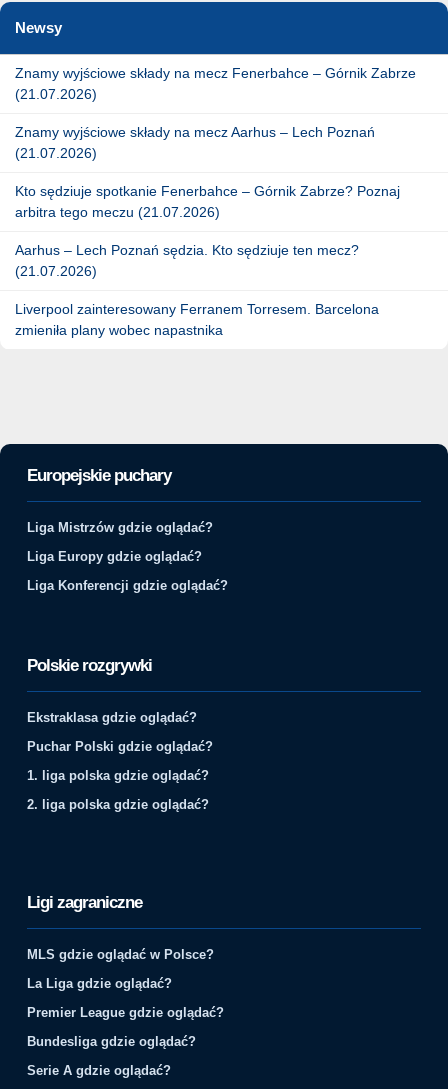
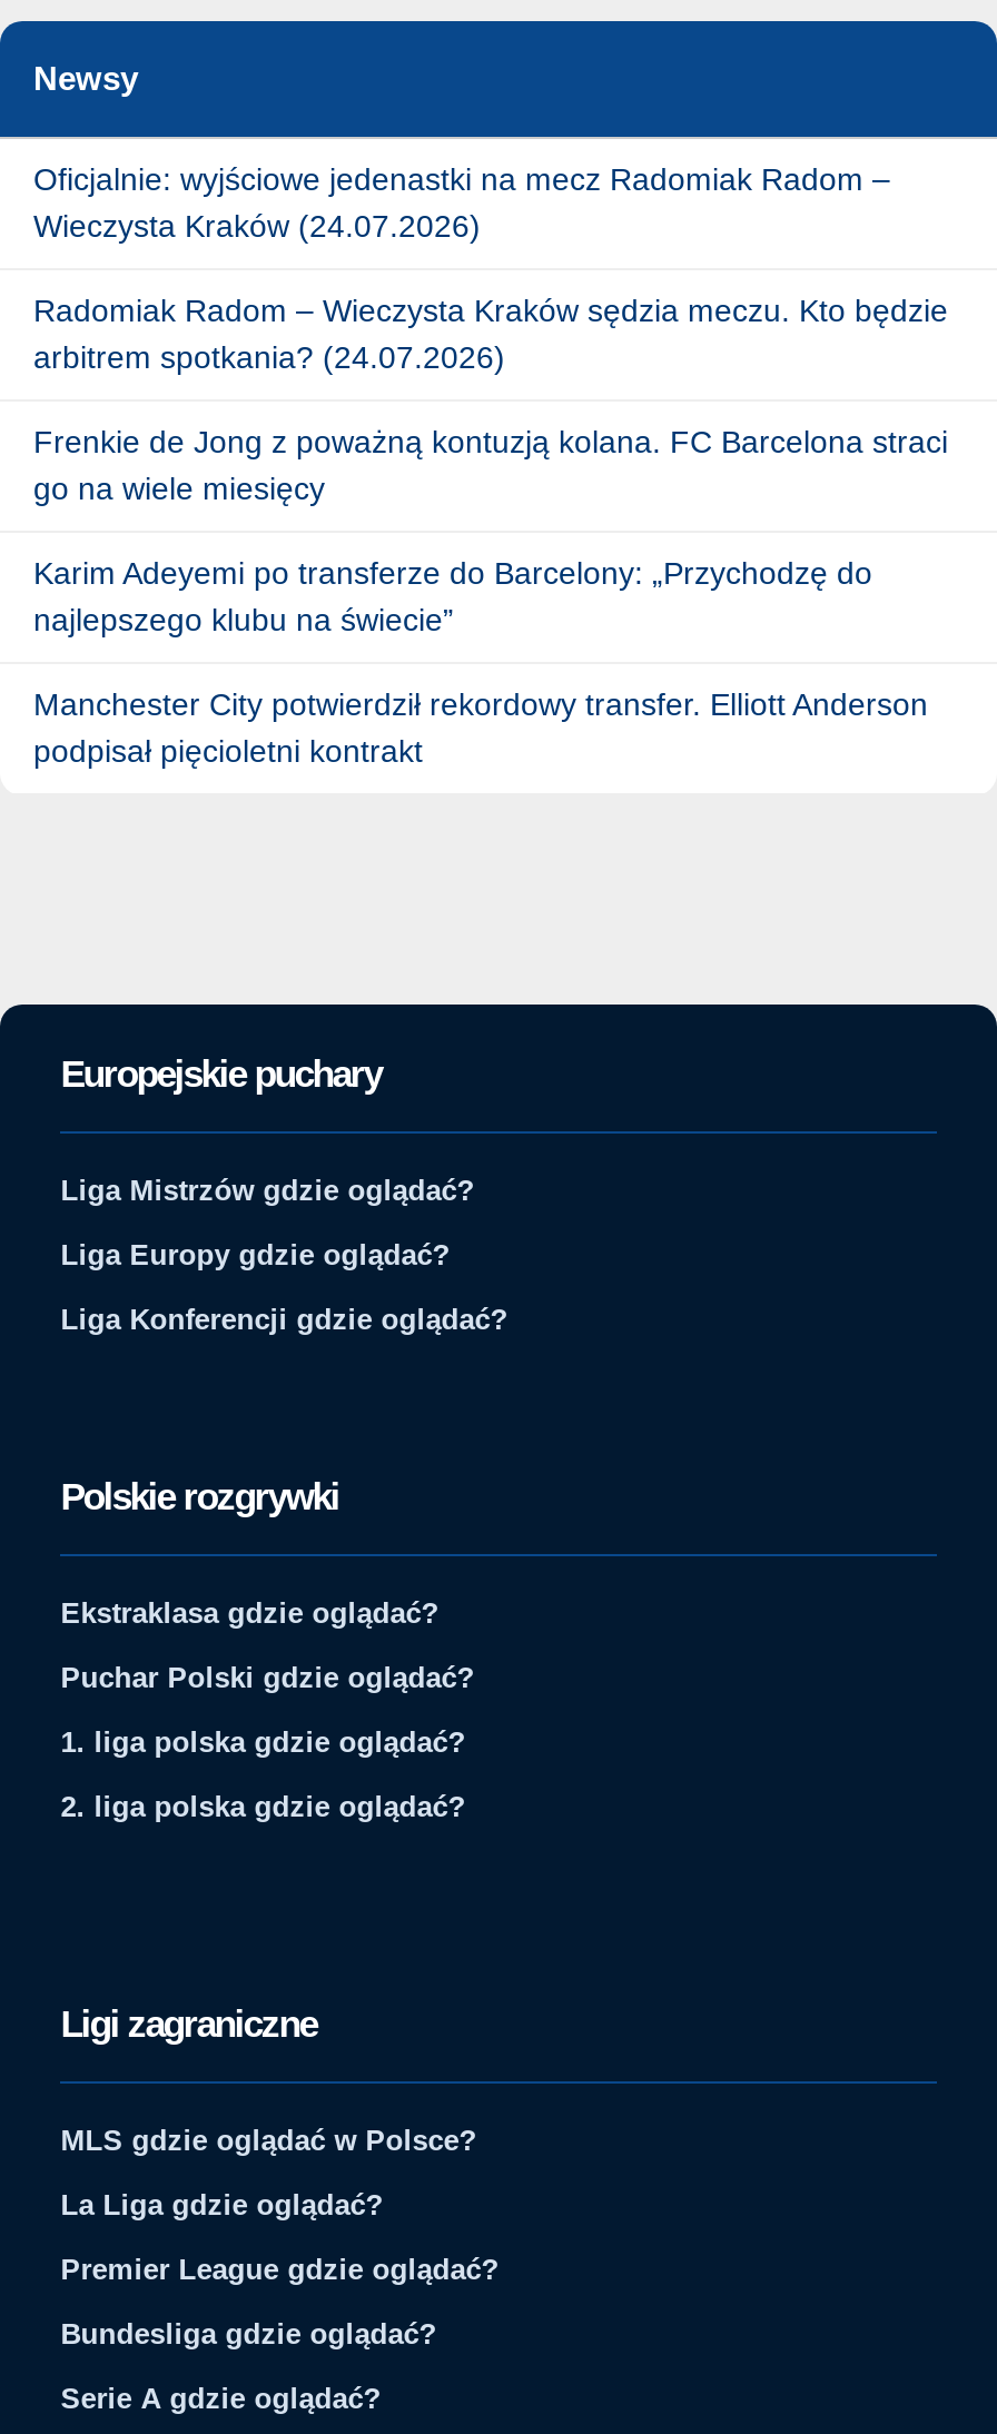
- Znamy wyjściowe składy na mecz Fenerbahce – Górnik Zabrze
- (21.07.2026)
+ Oficjalnie: wyjściowe jedenastki na mecz Radomiak Radom –
+ Wieczysta Kraków (24.07.2026)

- Znamy wyjściowe składy na mecz Aarhus – Lech Poznań
- (21.07.2026)
+ Radomiak Radom – Wieczysta Kraków sędzia meczu. Kto będzie
+ arbitrem spotkania? (24.07.2026)

- Kto sędziuje spotkanie Fenerbahce – Górnik Zabrze? Poznaj
- arbitra tego meczu (21.07.2026)
+ Frenkie de Jong z poważną kontuzją kolana. FC Barcelona straci
+ go na wiele miesięcy

- Aarhus – Lech Poznań sędzia. Kto sędziuje ten mecz?
- (21.07.2026)
+ Karim Adeyemi po transferze do Barcelony: „Przychodzę do
+ najlepszego klubu na świecie”

- Liverpool zainteresowany Ferranem Torresem. Barcelona
- zmieniła plany wobec napastnika
+ Manchester City potwierdził rekordowy transfer. Elliott Anderson
+ podpisał pięcioletni kontrakt
